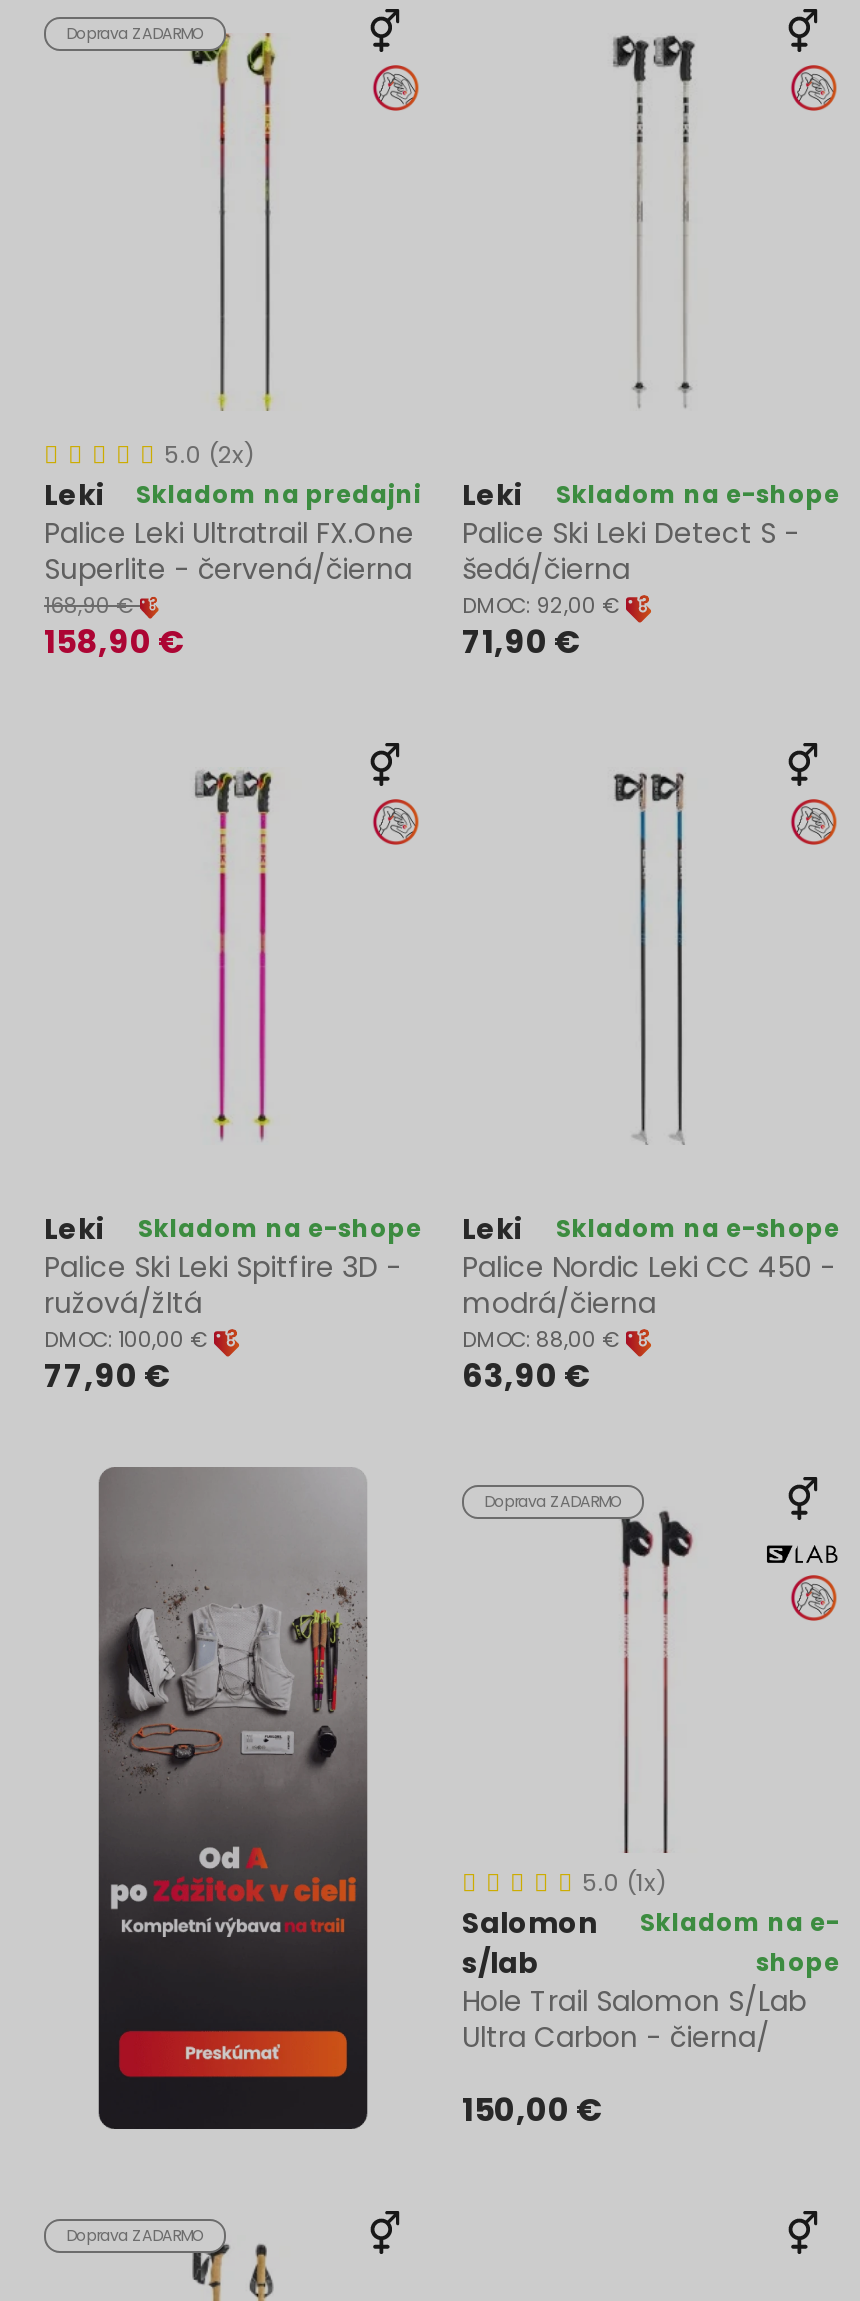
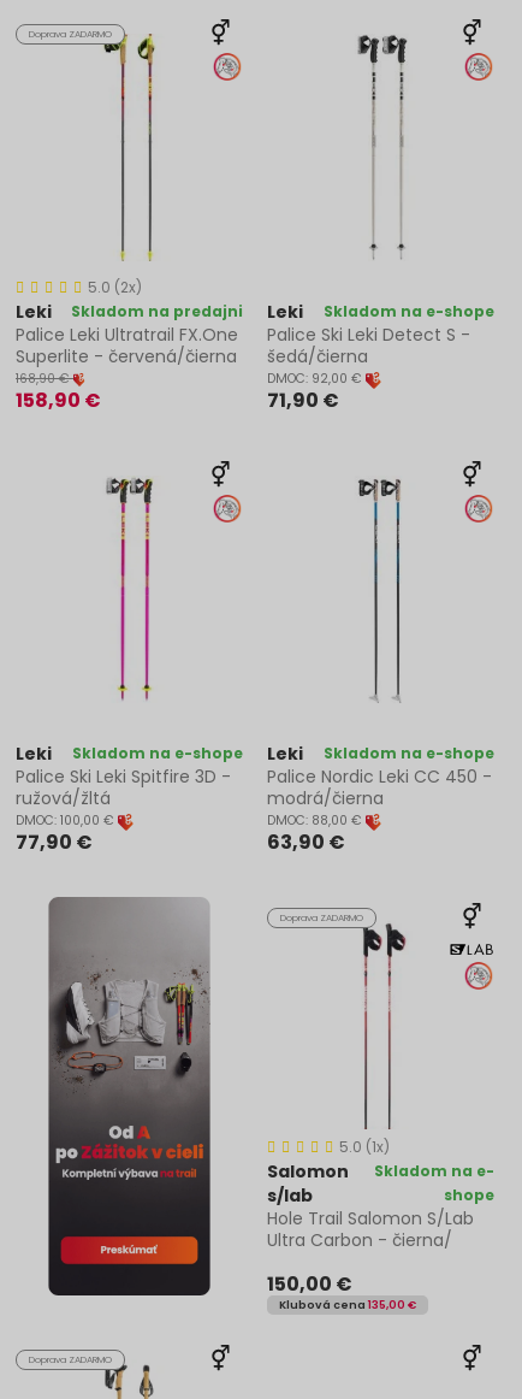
+ Klubová cena 135,00 €
